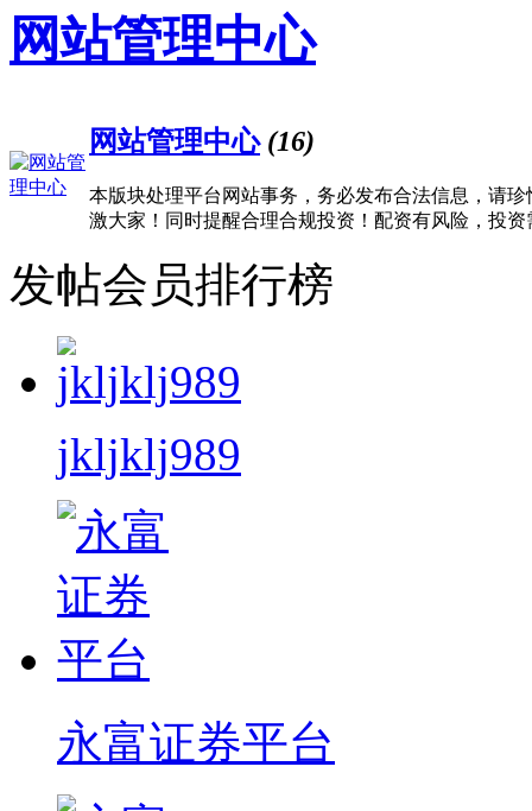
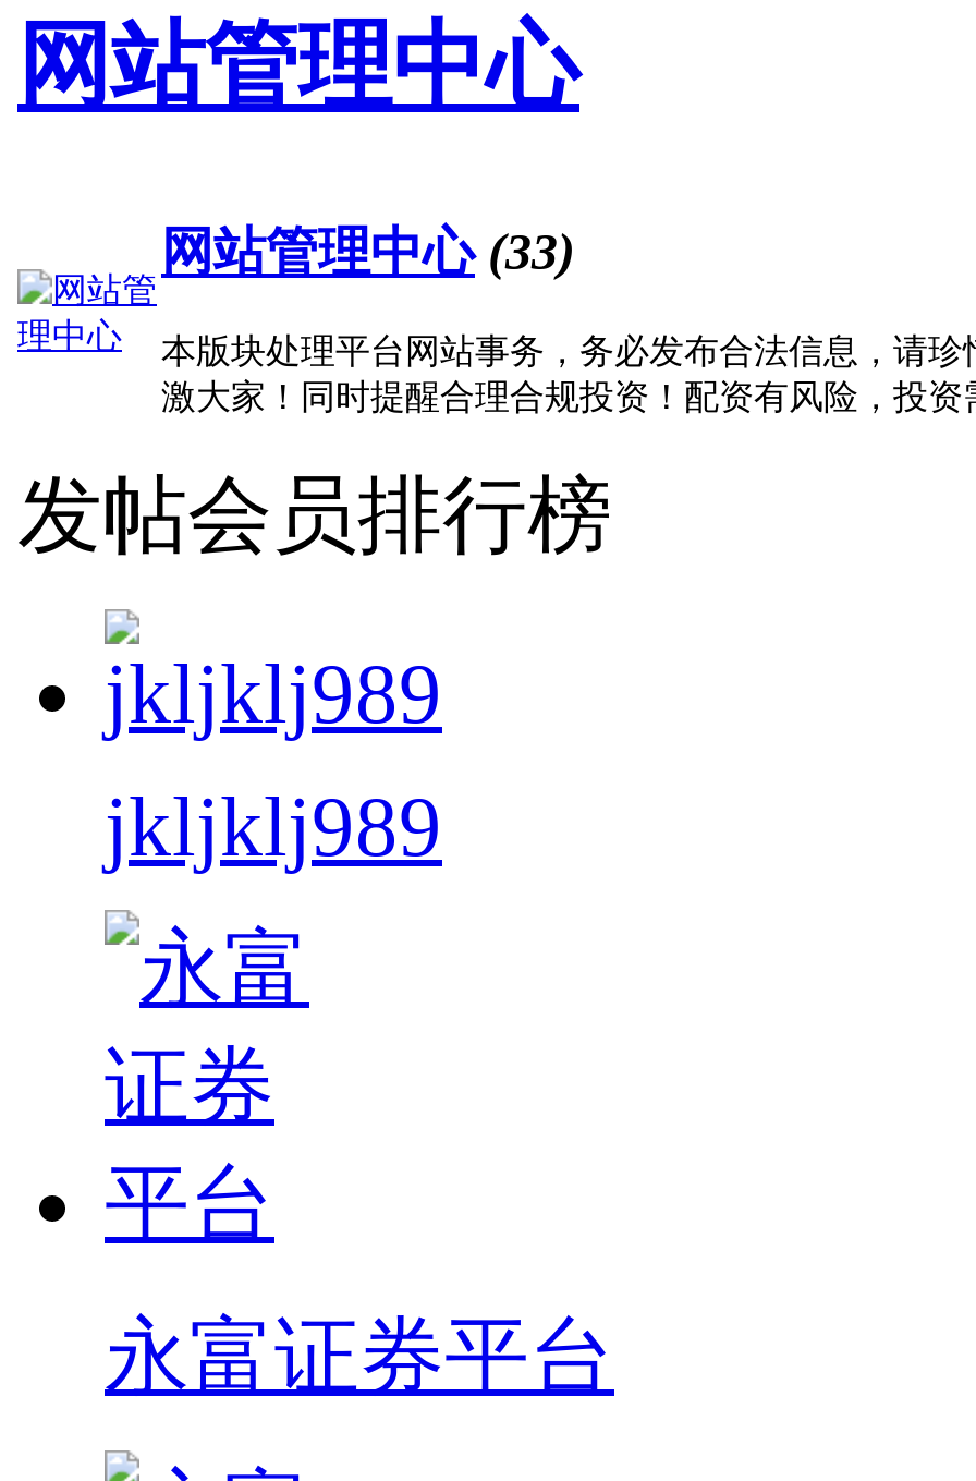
- 网站管理中心(16)
+ 网站管理中心(33)
